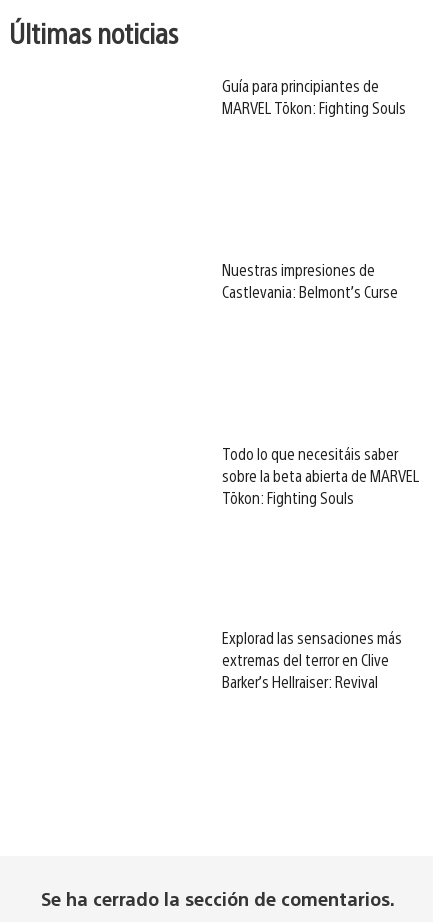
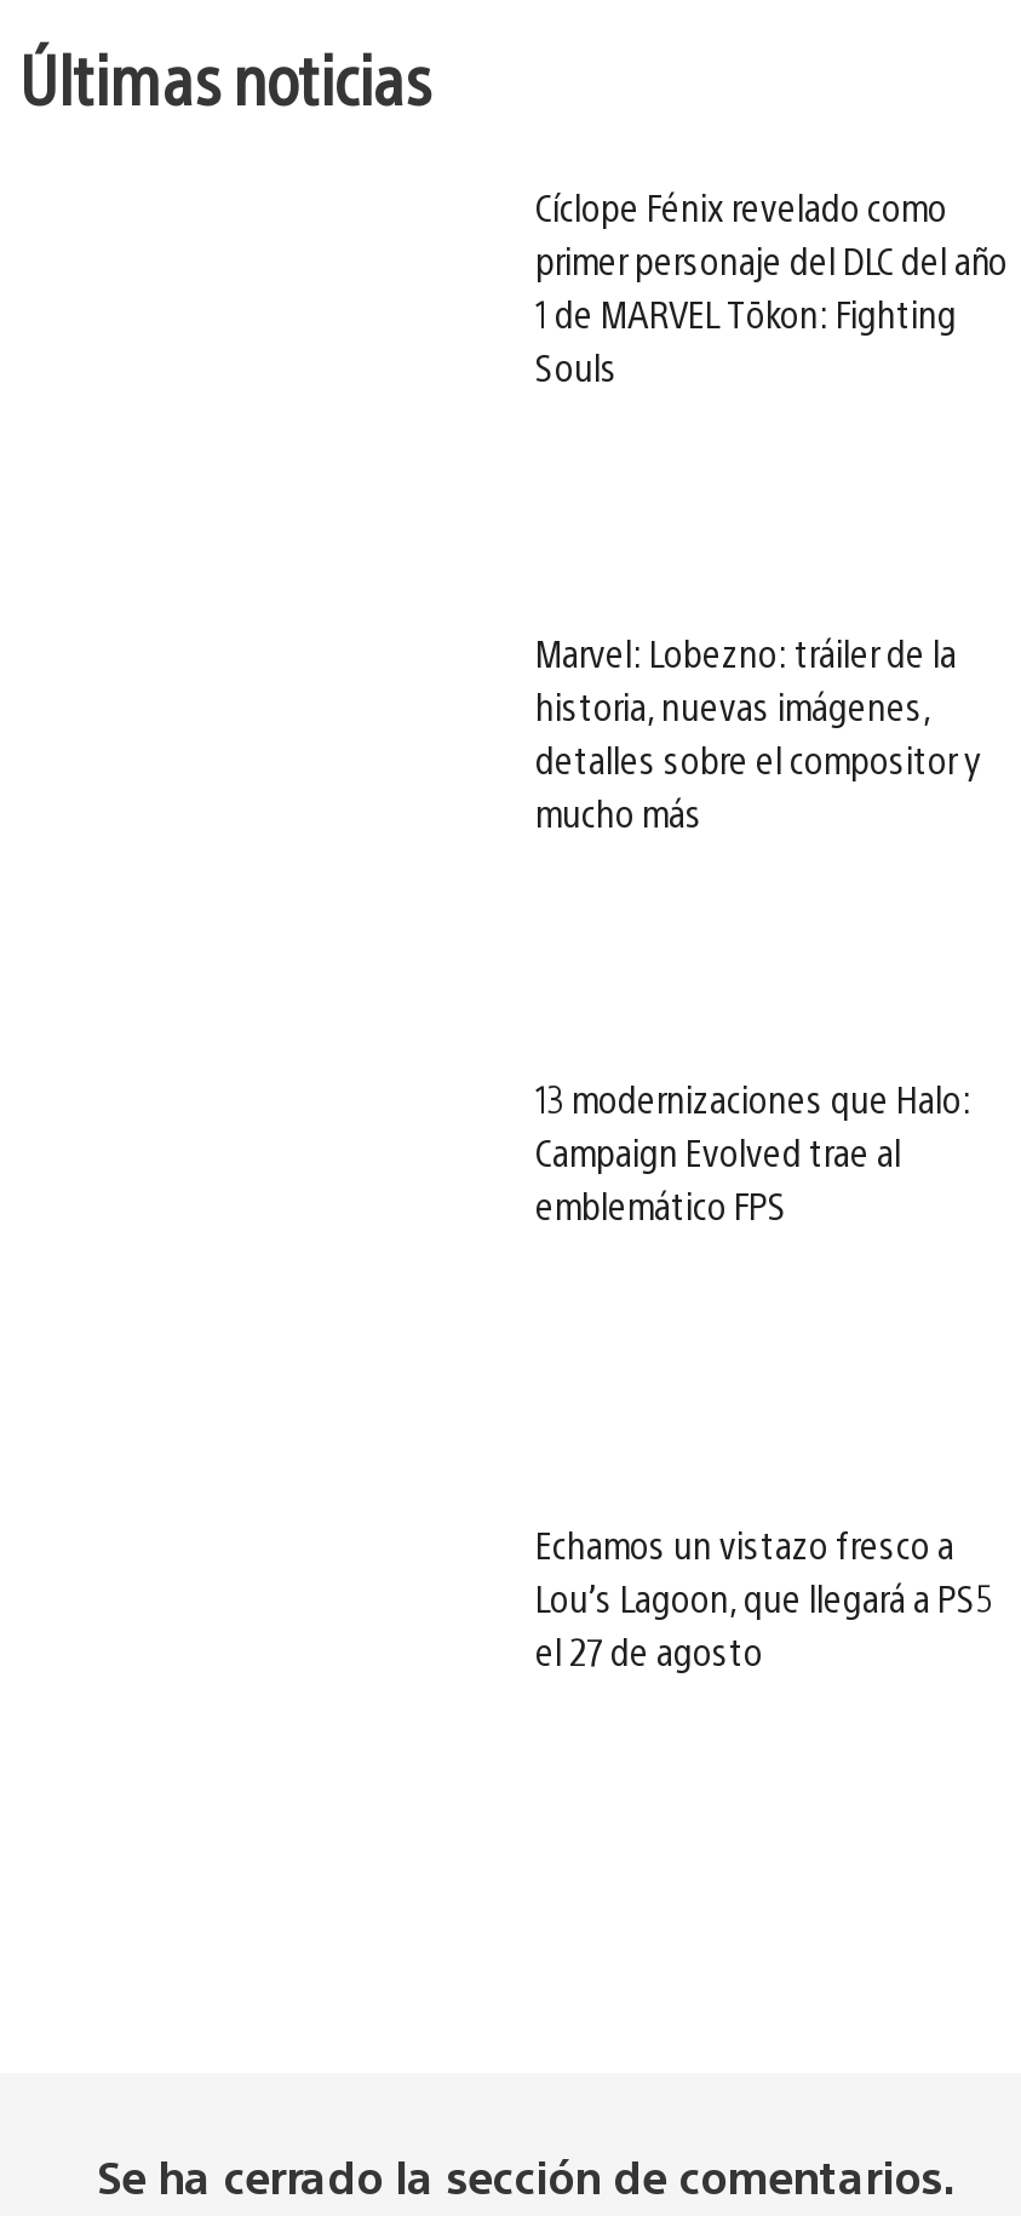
- Guía para principiantes de
- MARVEL Tōkon: Fighting Souls
+ Cíclope Fénix revelado como
+ primer personaje del DLC del año
+ 1 de MARVEL Tōkon: Fighting
+ Souls

- Nuestras impresiones de
- Castlevania: Belmont’s Curse
+ Marvel: Lobezno: tráiler de la
+ historia, nuevas imágenes,
+ detalles sobre el compositor y
+ mucho más

- Todo lo que necesitáis saber
- sobre la beta abierta de MARVEL
- Tōkon: Fighting Souls
+ 13 modernizaciones que Halo:
+ Campaign Evolved trae al
+ emblemático FPS

- Explorad las sensaciones más
- extremas del terror en Clive
- Barker’s Hellraiser: Revival
+ Echamos un vistazo fresco a
+ Lou’s Lagoon, que llegará a PS5
+ el 27 de agosto
